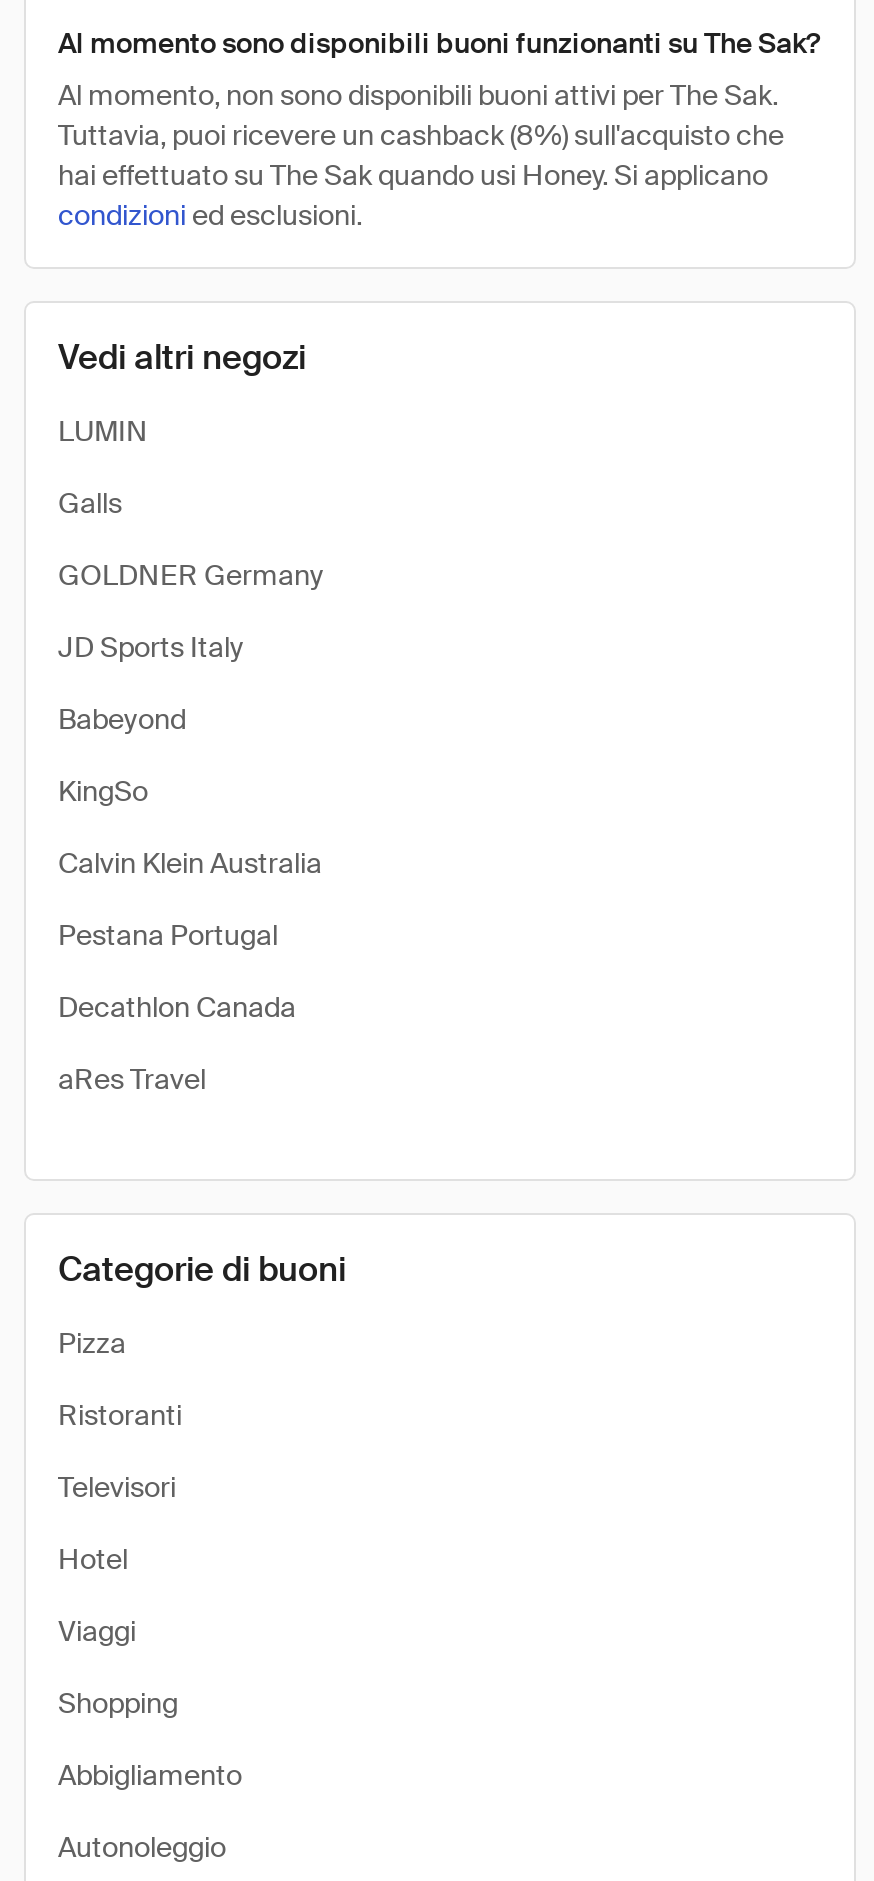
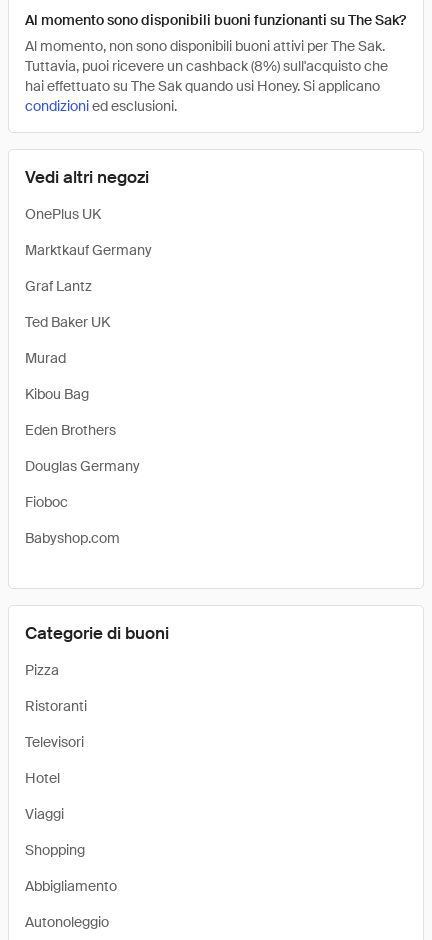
- LUMIN
+ OnePlus UK

- Galls
+ Marktkauf Germany

- GOLDNER Germany
+ Graf Lantz

- JD Sports Italy
+ Ted Baker UK

- Babeyond
+ Murad

- KingSo
+ Kibou Bag

- Calvin Klein Australia
+ Eden Brothers

- Pestana Portugal
+ Douglas Germany

- Decathlon Canada
+ Fioboc

- aRes Travel
+ Babyshop.com
